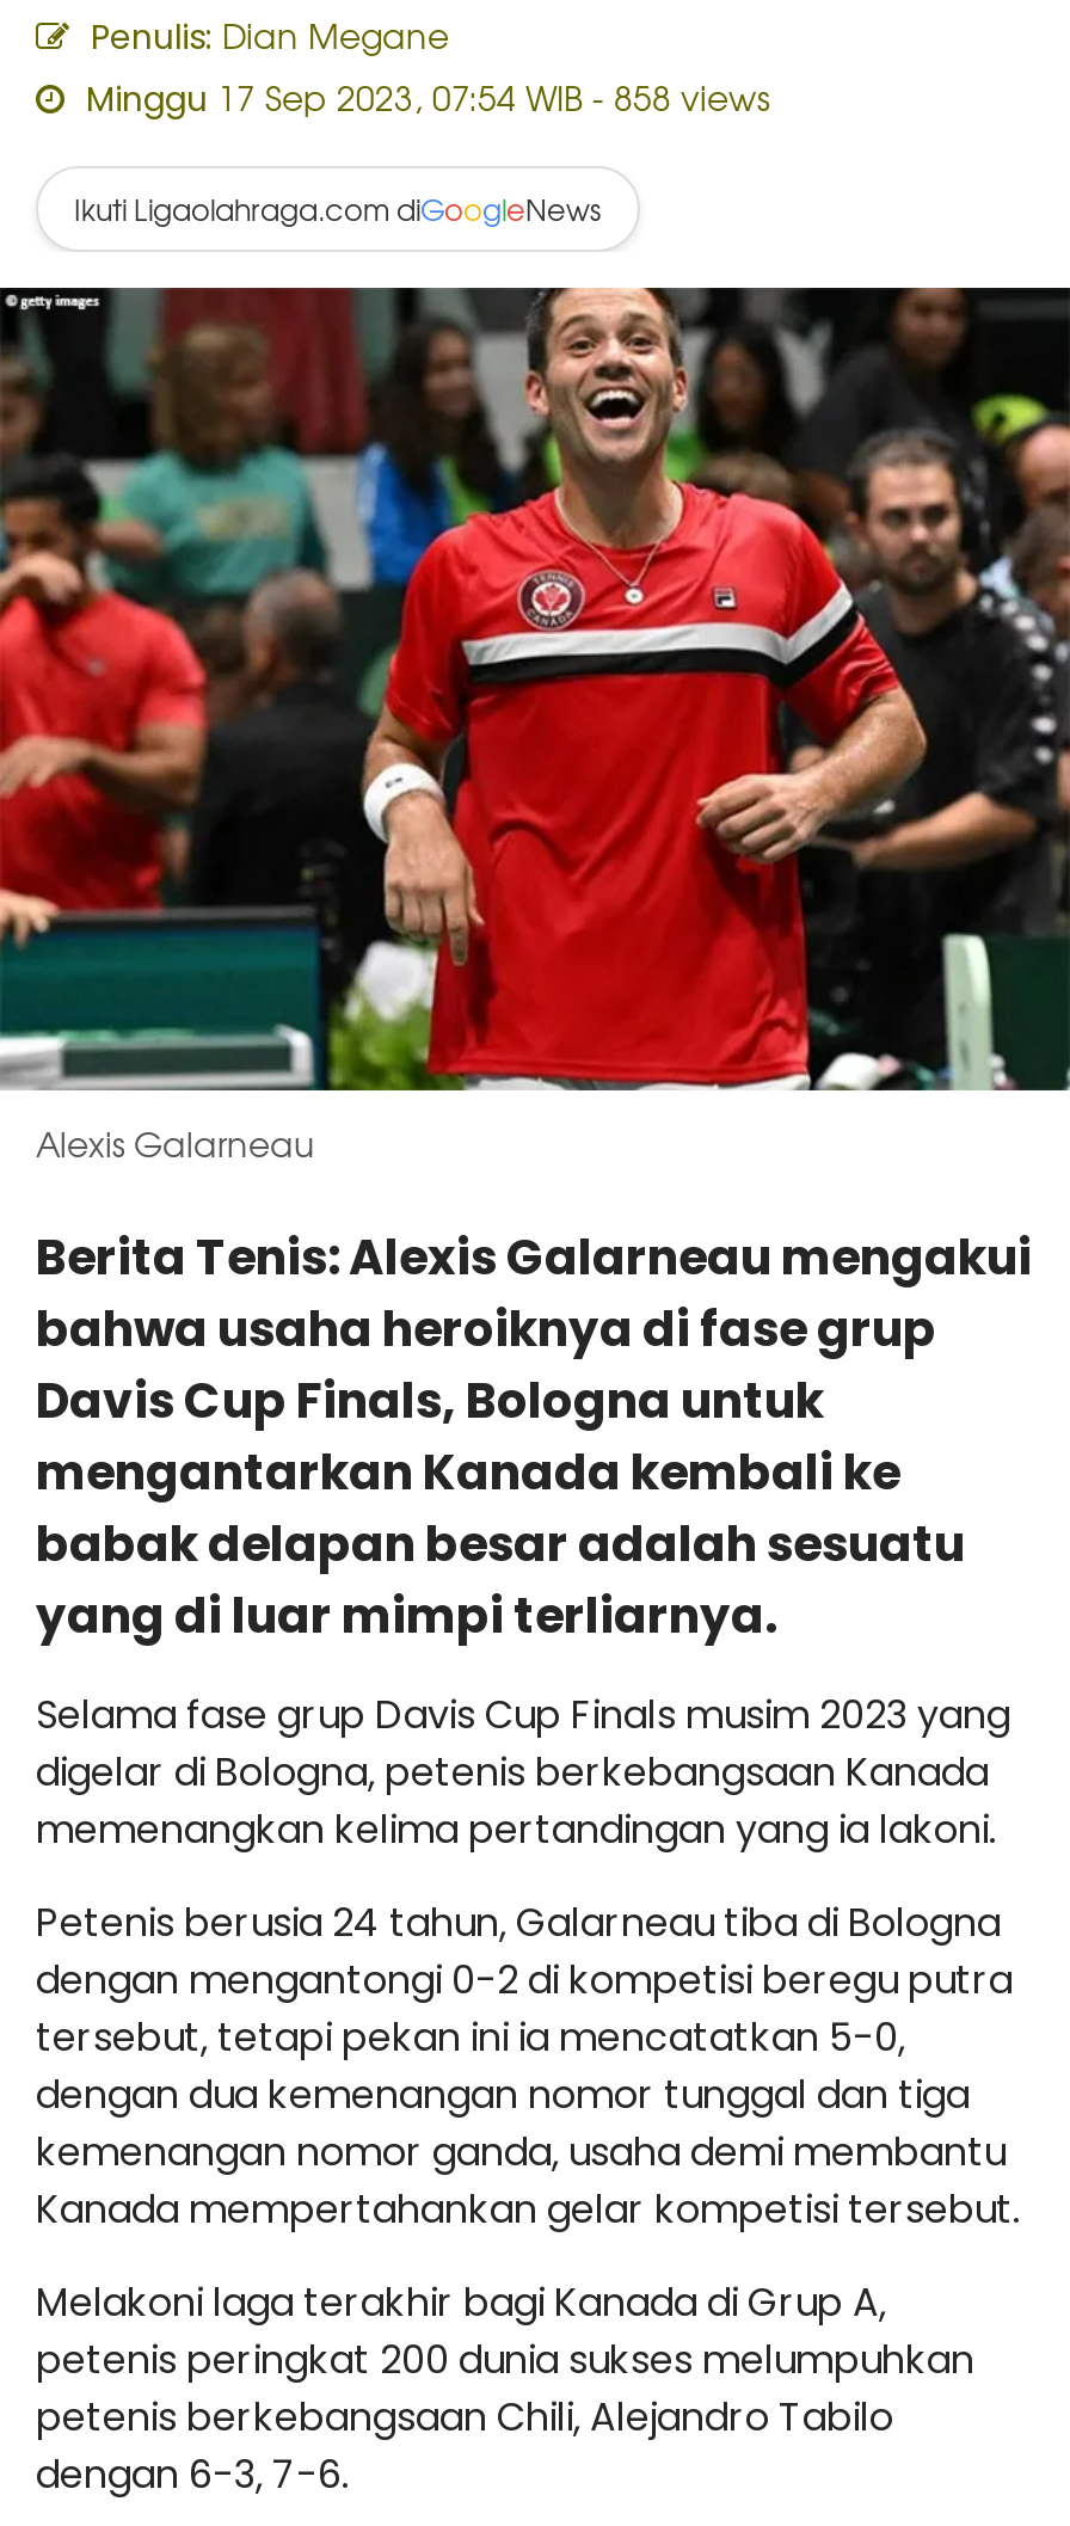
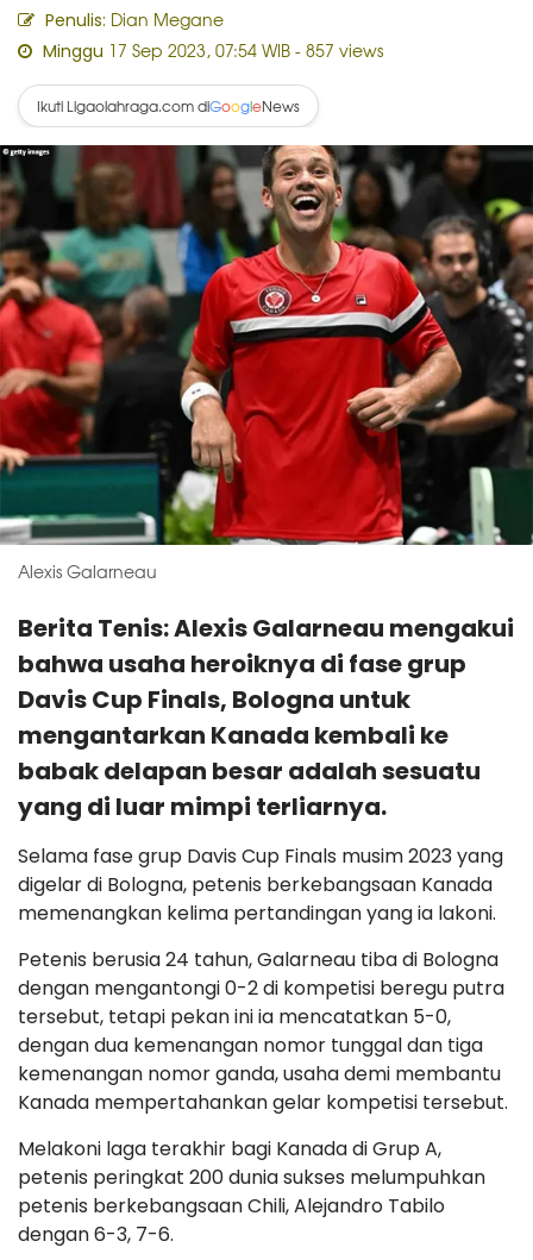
- Minggu 17 Sep 2023, 07:54 WIB - 858 views
+ Minggu 17 Sep 2023, 07:54 WIB - 857 views
